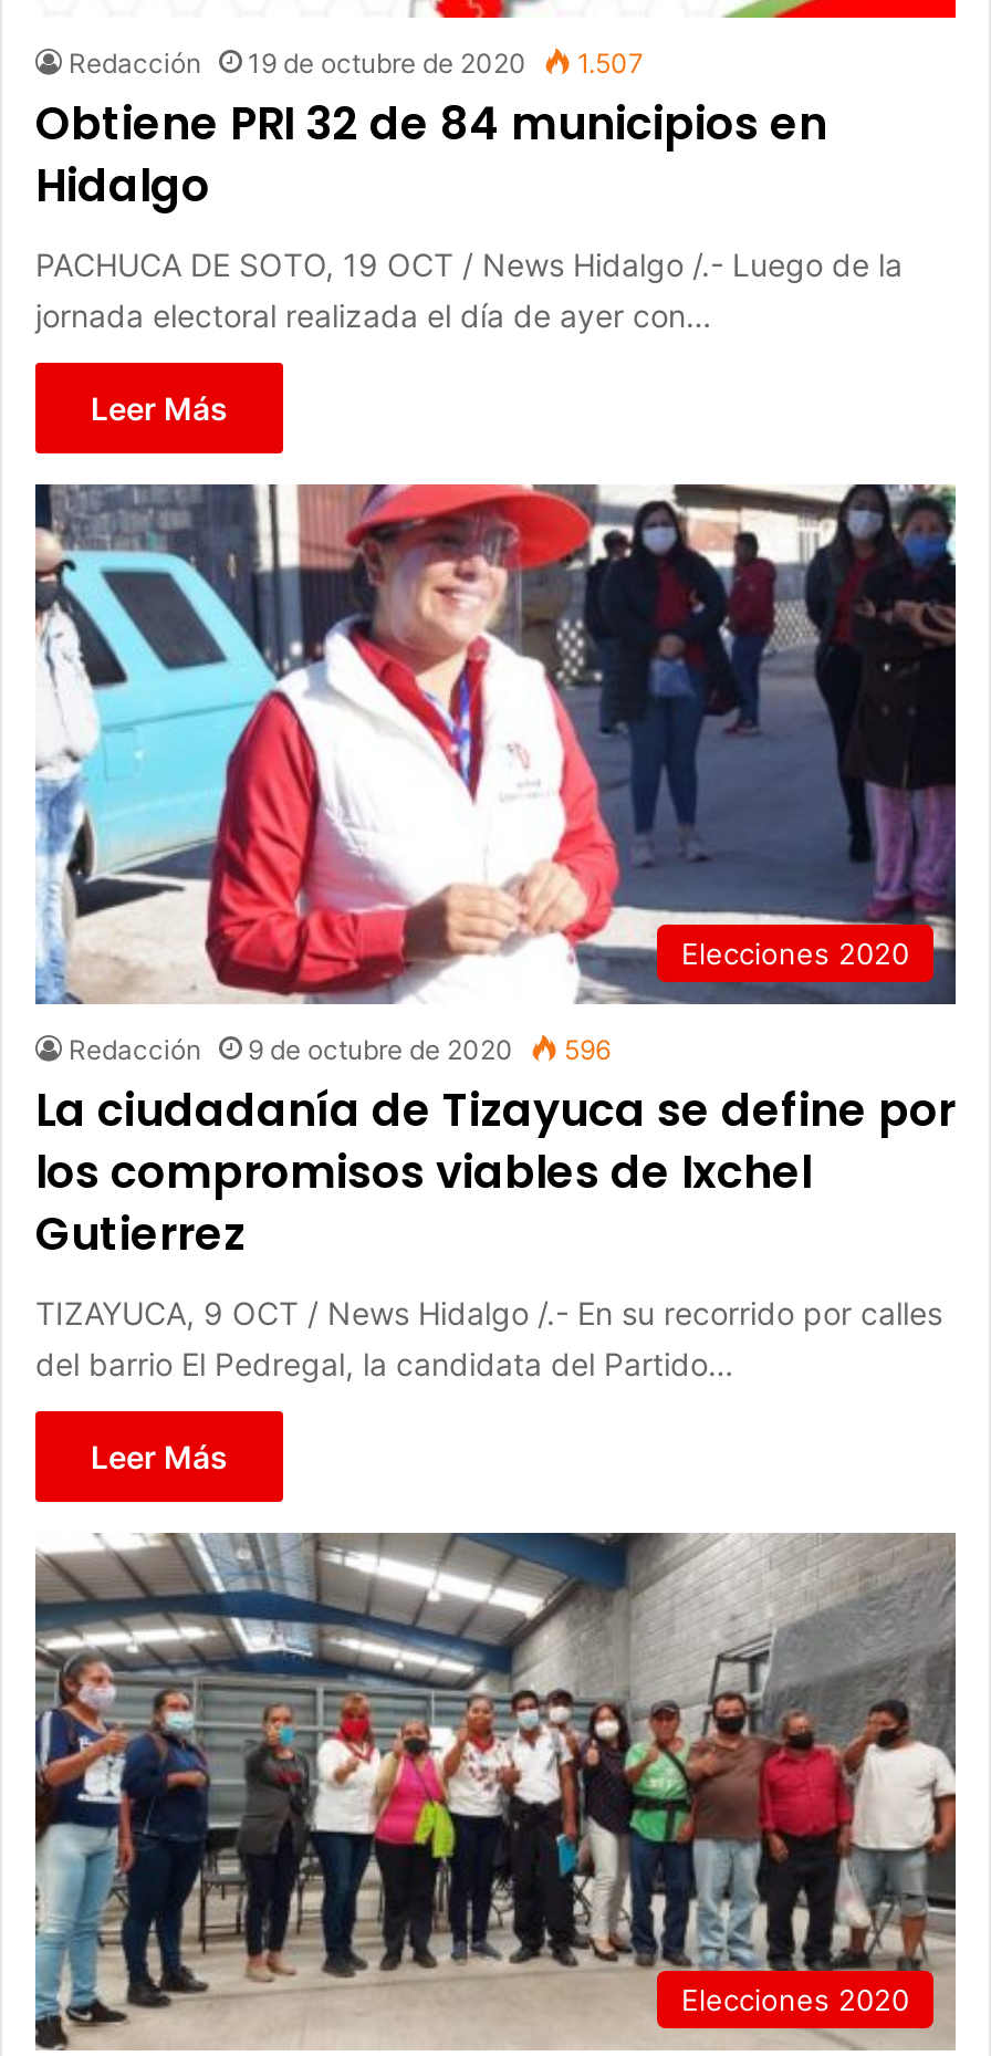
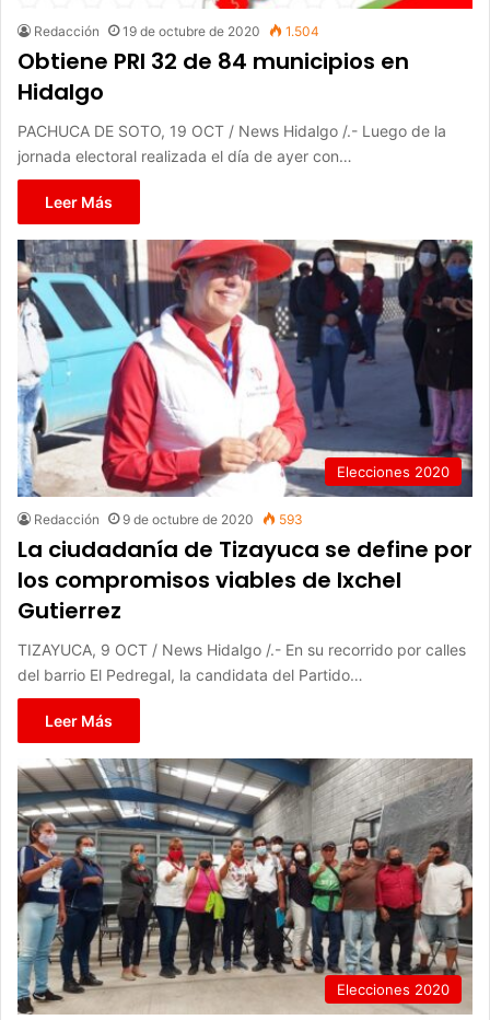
- Redacción 19 de octubre de 2020 1.507
+ Redacción 19 de octubre de 2020 1.504

- Redacción 9 de octubre de 2020 596
+ Redacción 9 de octubre de 2020 593
